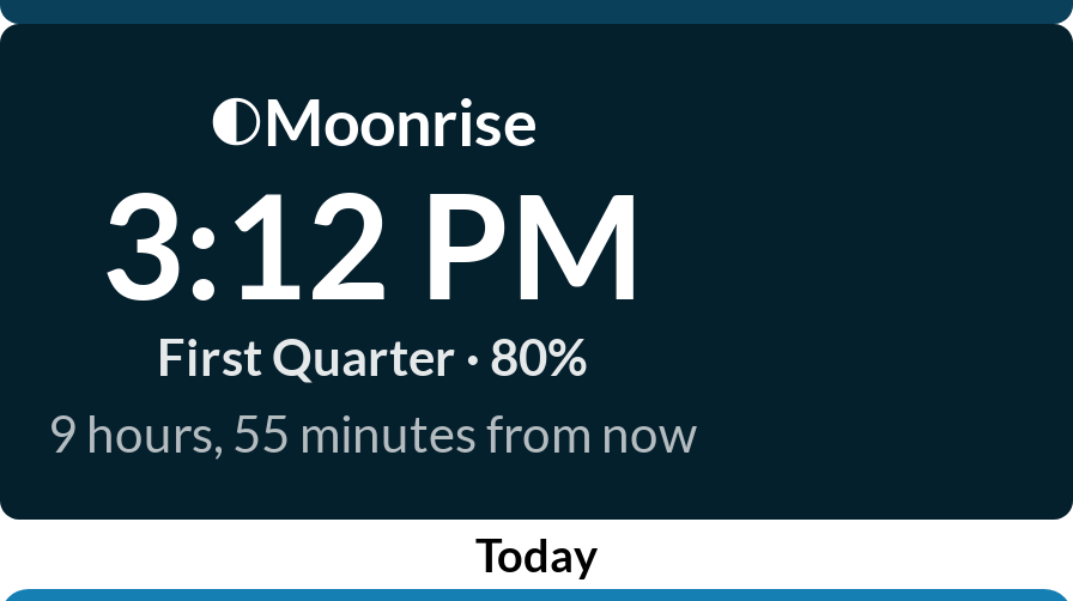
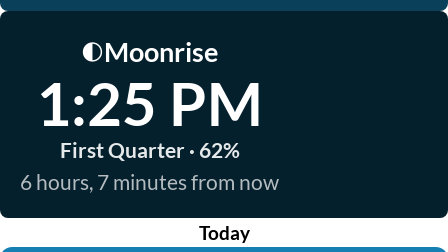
- 3:12 PM
+ 1:25 PM

- First Quarter · 80%
+ First Quarter · 62%

- 9 hours, 55 minutes from now
+ 6 hours, 7 minutes from now
